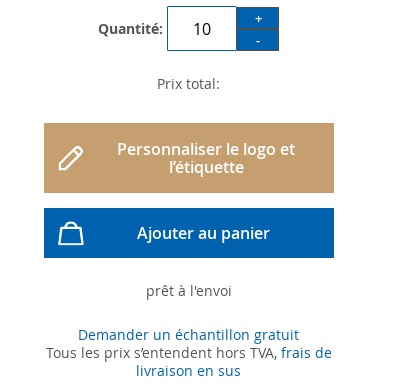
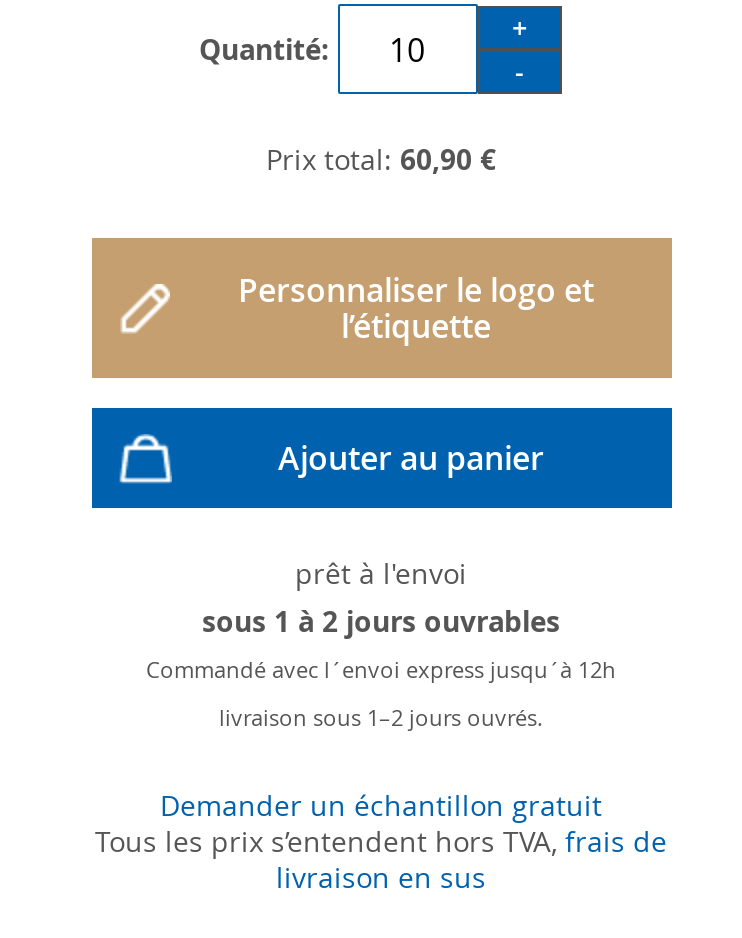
- Prix total:
+ Prix total: 60,90 €

+ sous 1 à 2 jours ouvrables
+ Commandé avec l´envoi express jusqu´à 12h
+ livraison sous 1–2 jours ouvrés.
